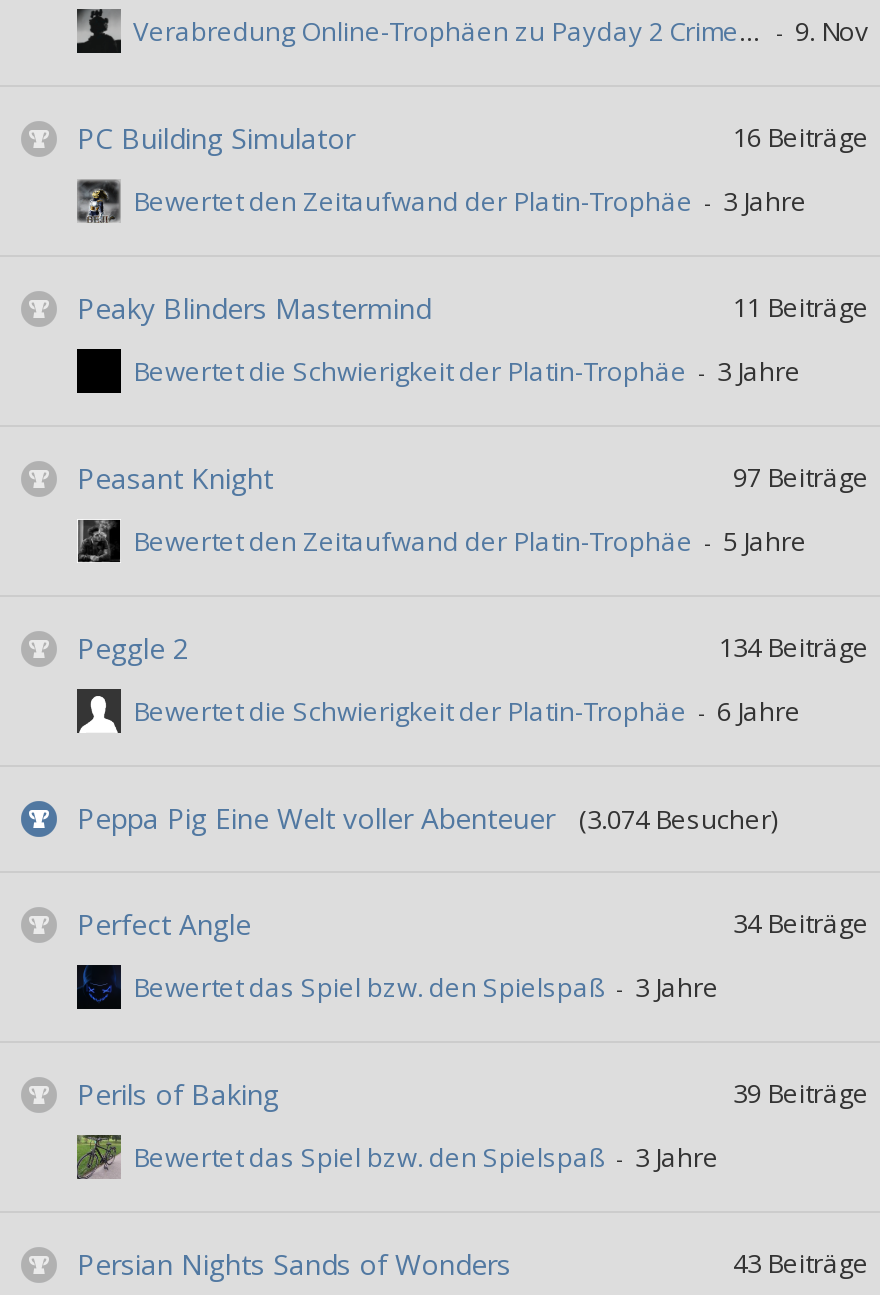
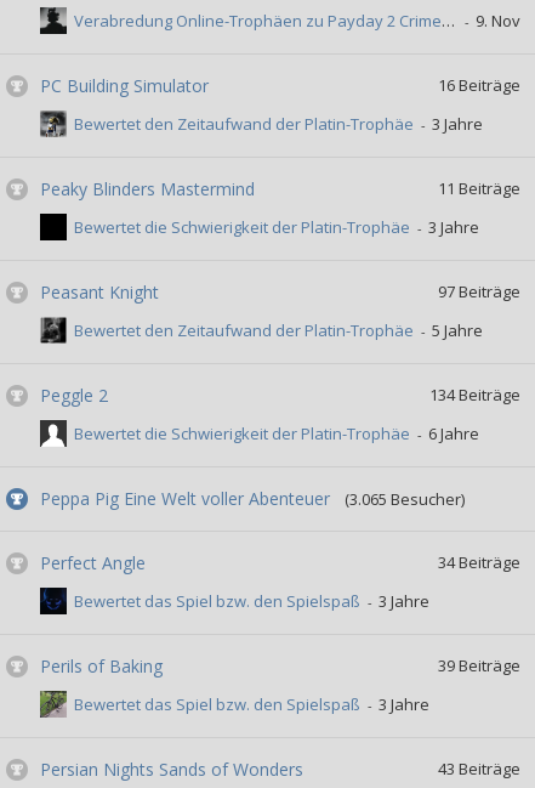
- Peppa Pig Eine Welt voller Abenteuer (3.074 Besucher)
+ Peppa Pig Eine Welt voller Abenteuer (3.065 Besucher)
